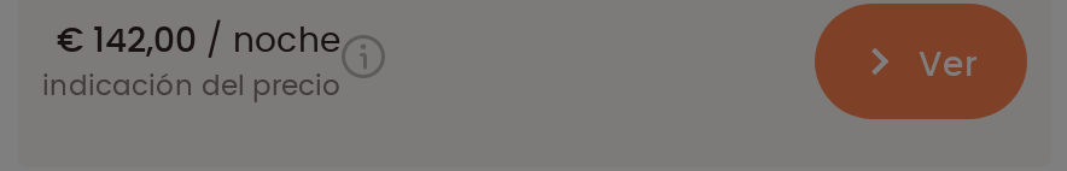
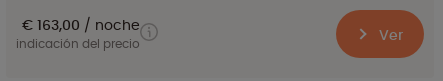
- € 142,00 noche
+ € 163,00 noche
